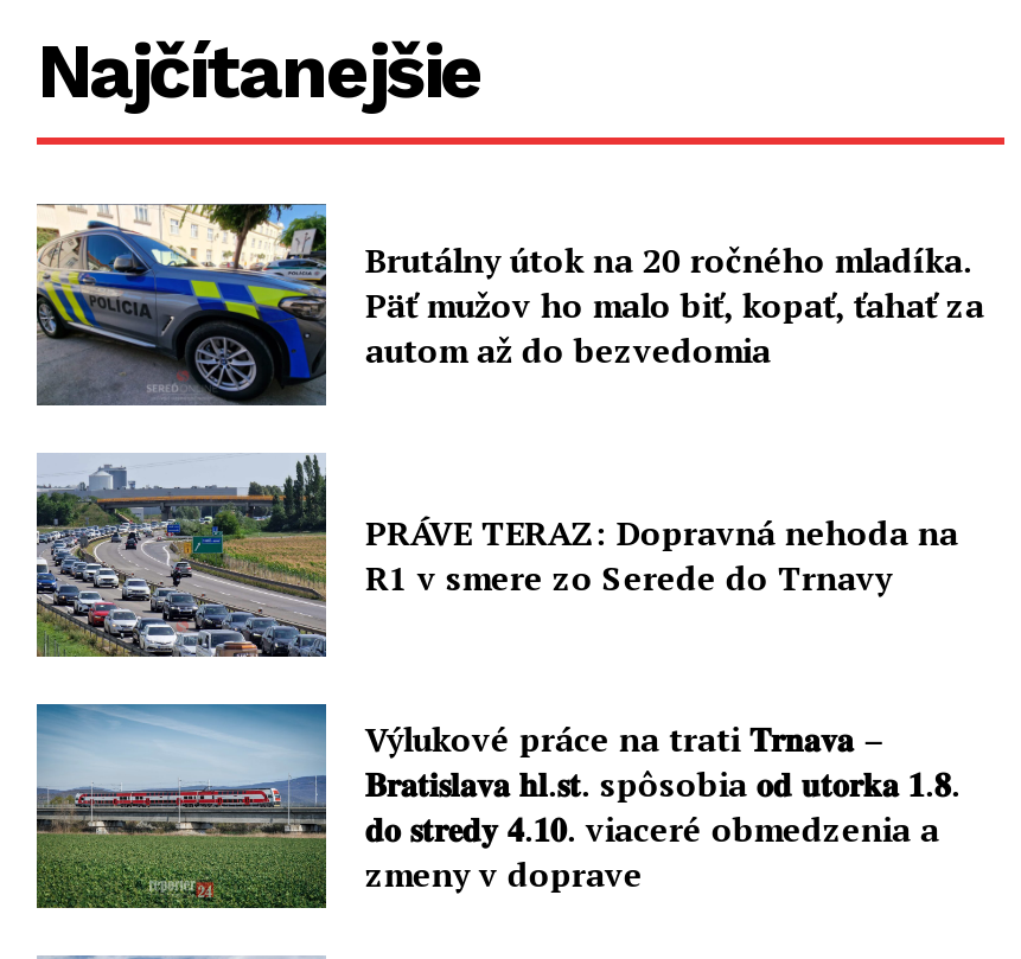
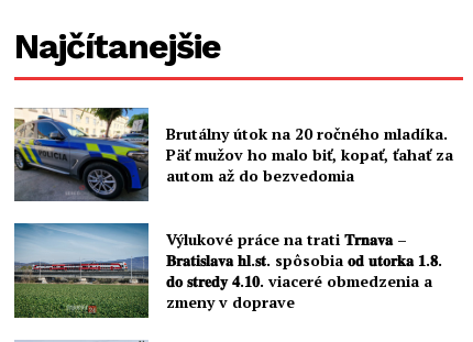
- [image]
- PRÁVE TERAZ: Dopravná nehoda na
- R1 v smere zo Serede do Trnavy
